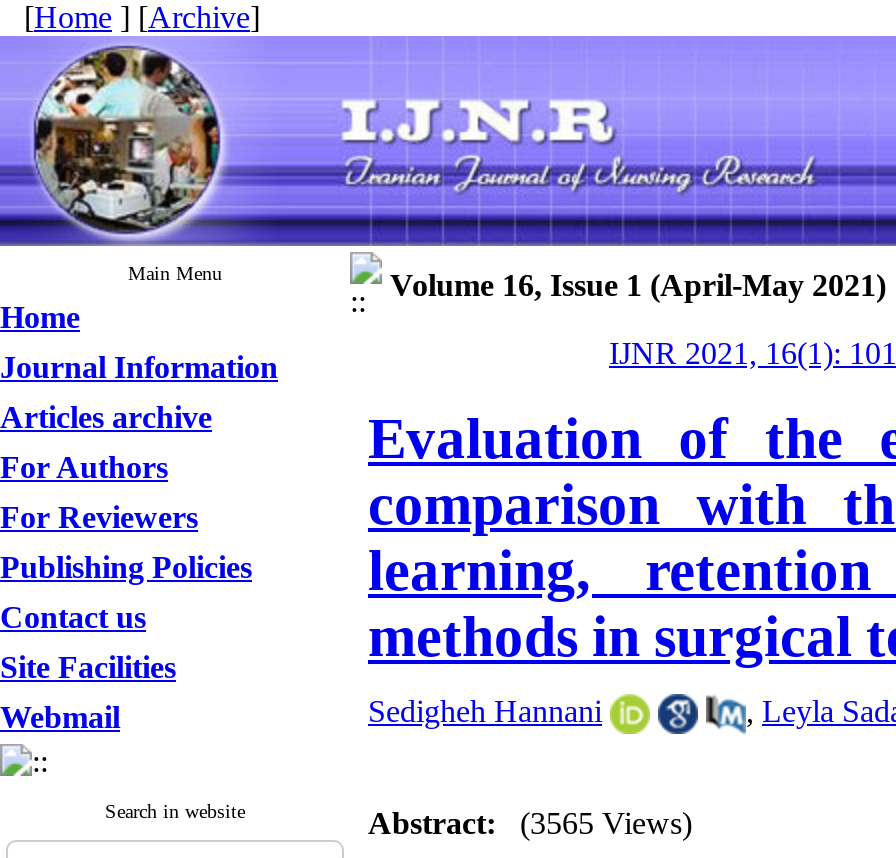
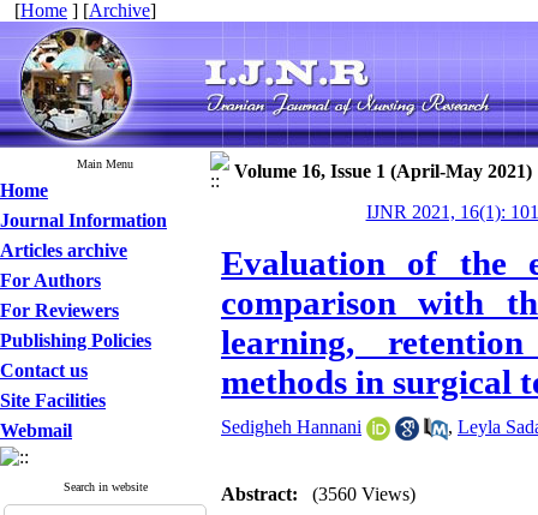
- Abstract: (3565 Views)
+ Abstract: (3560 Views)
